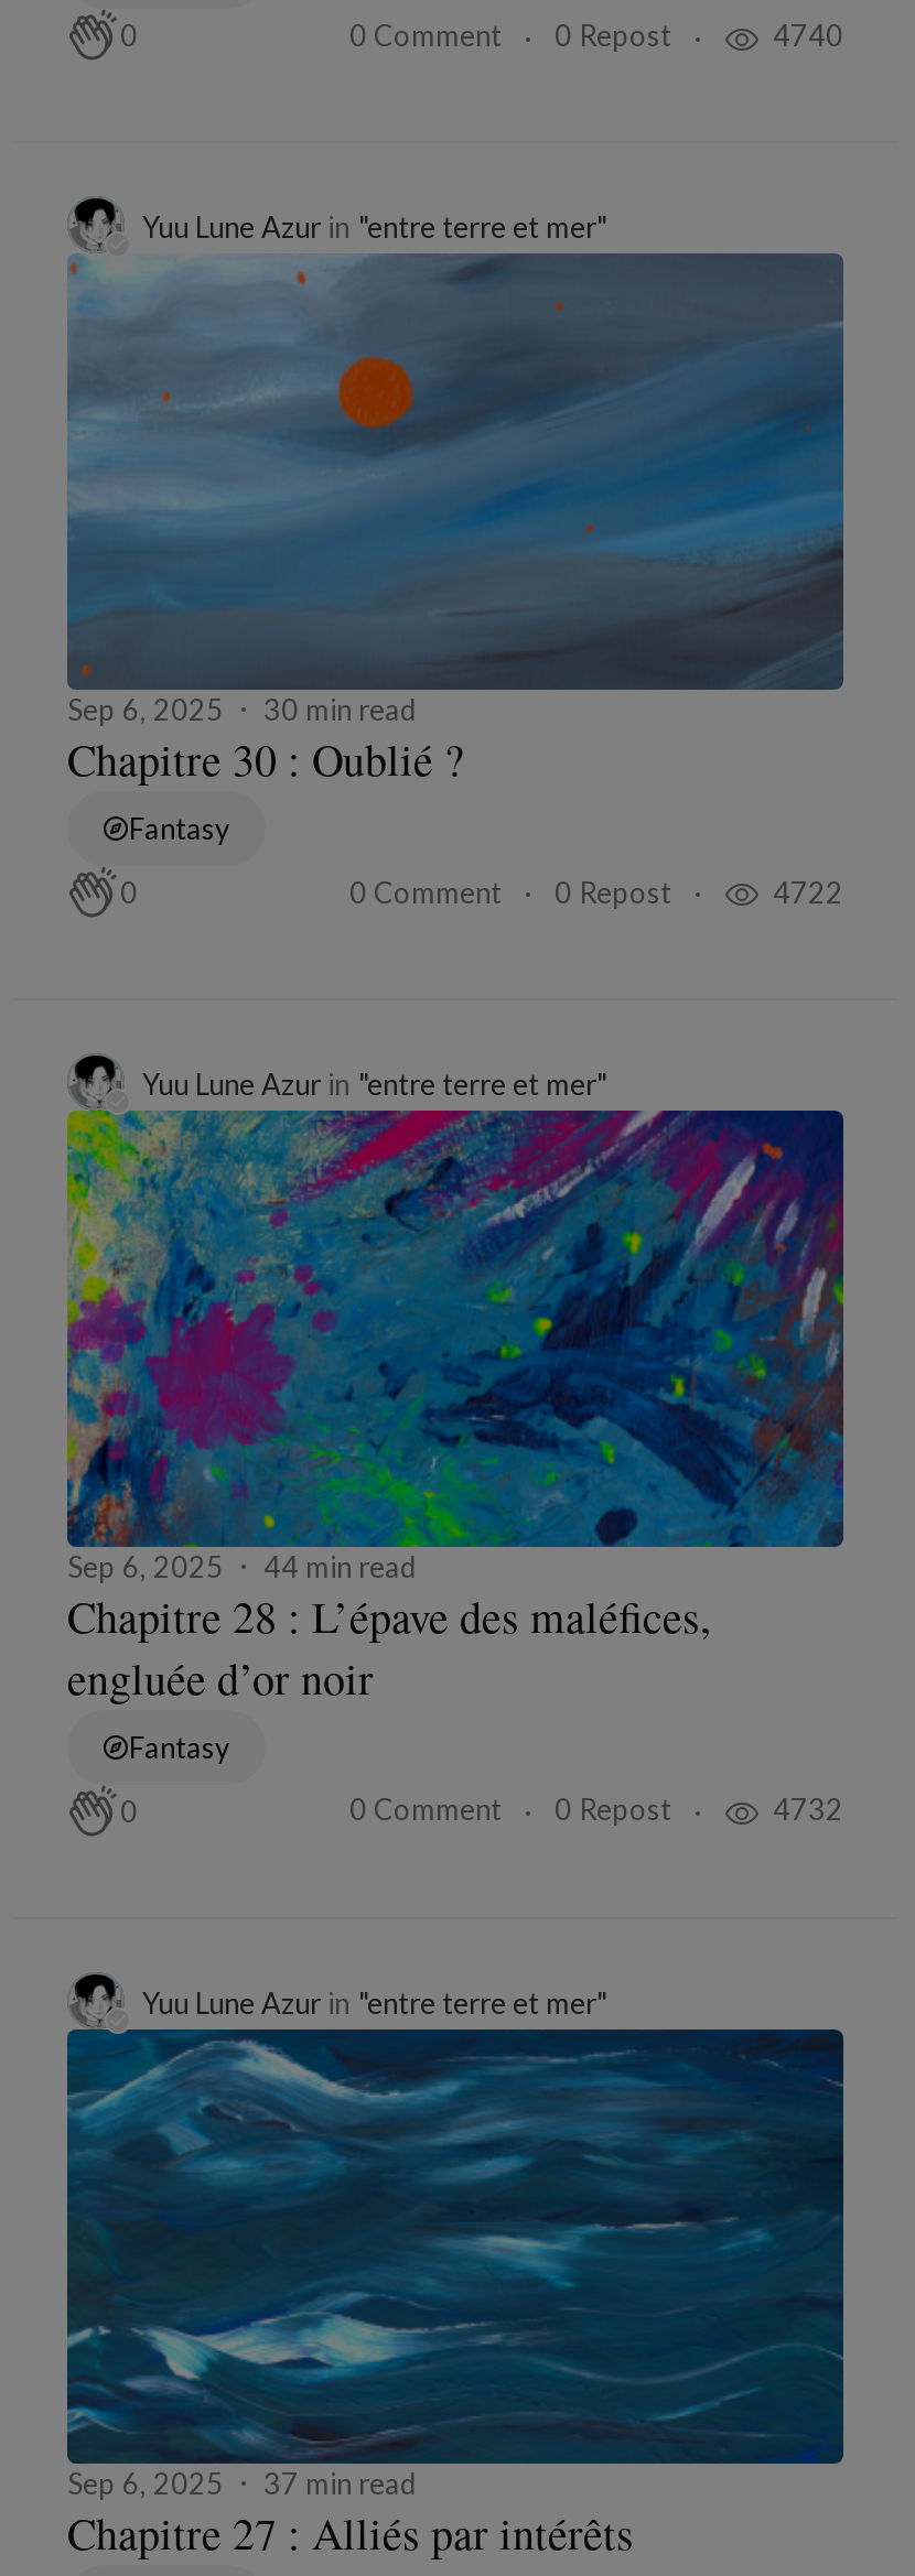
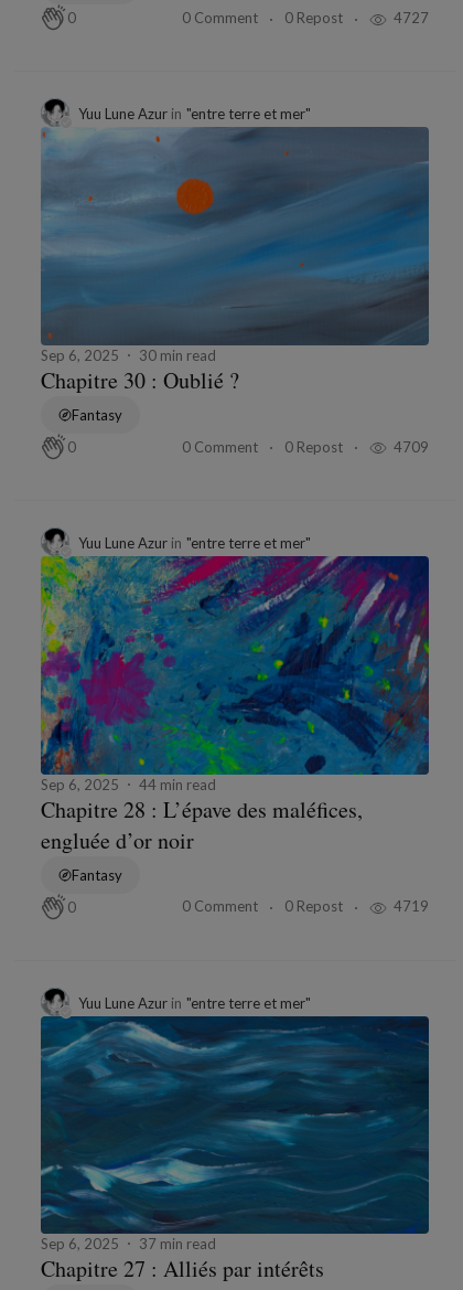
- 4740
+ 4727

- 4722
+ 4709

- 4732
+ 4719
